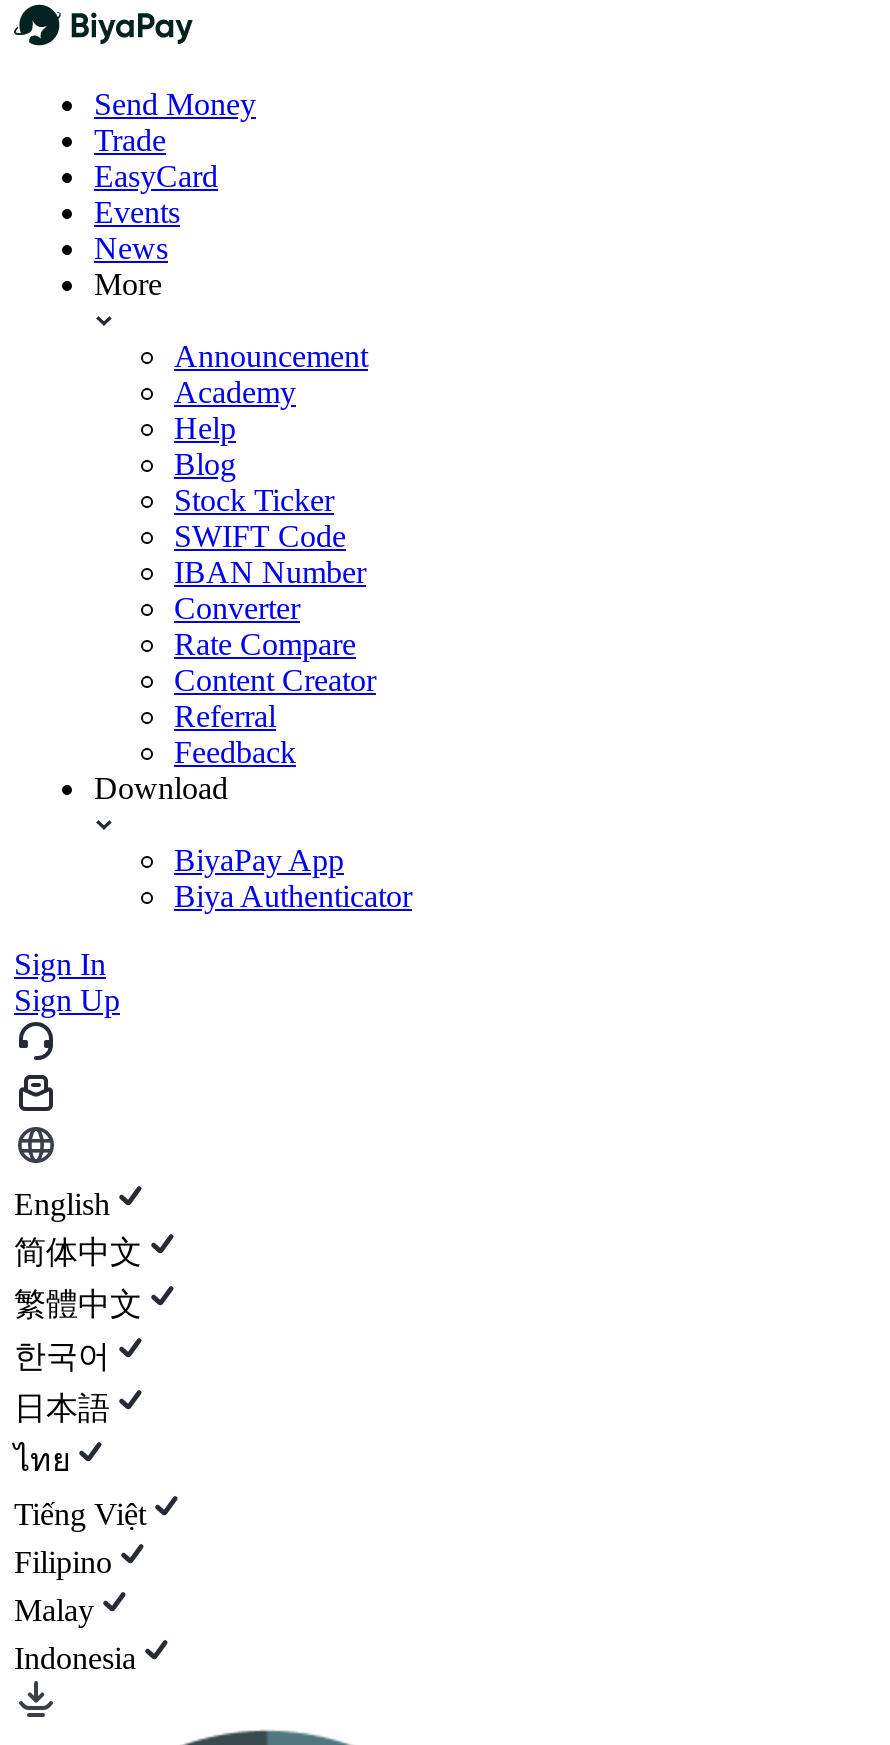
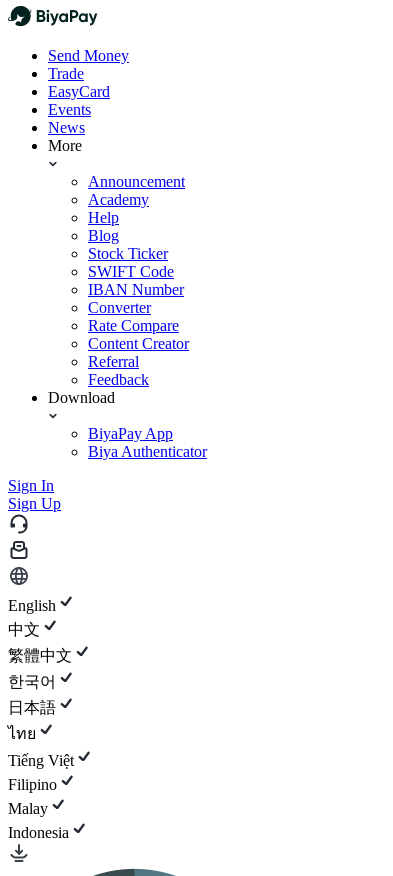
- 简体中文
+ 中文
